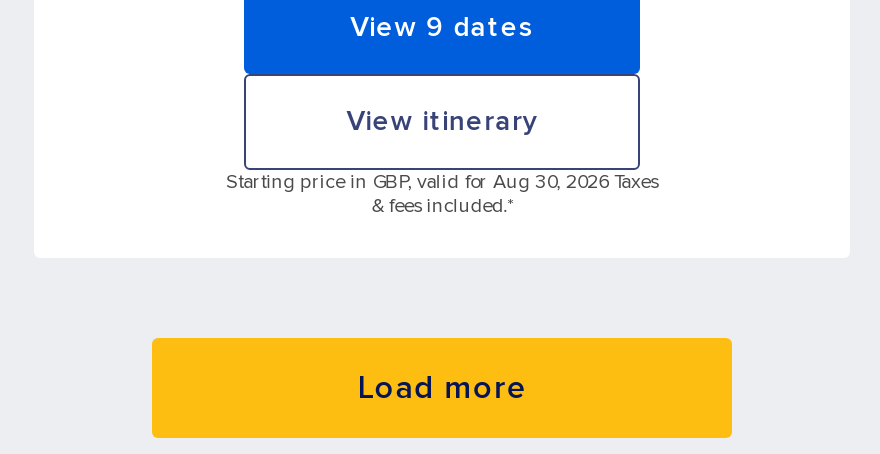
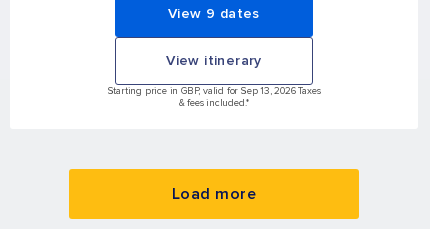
- Starting price in GBP, valid for Aug 30, 2026 Taxes
+ Starting price in GBP, valid for Sep 13, 2026 Taxes
